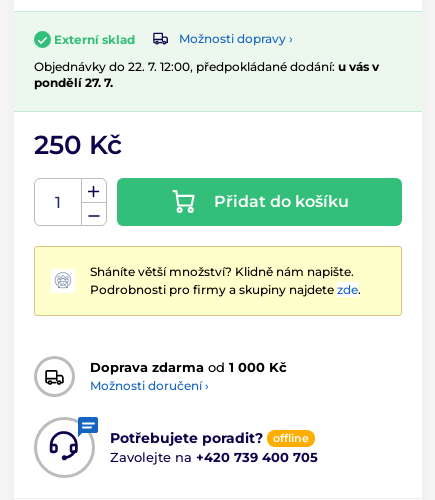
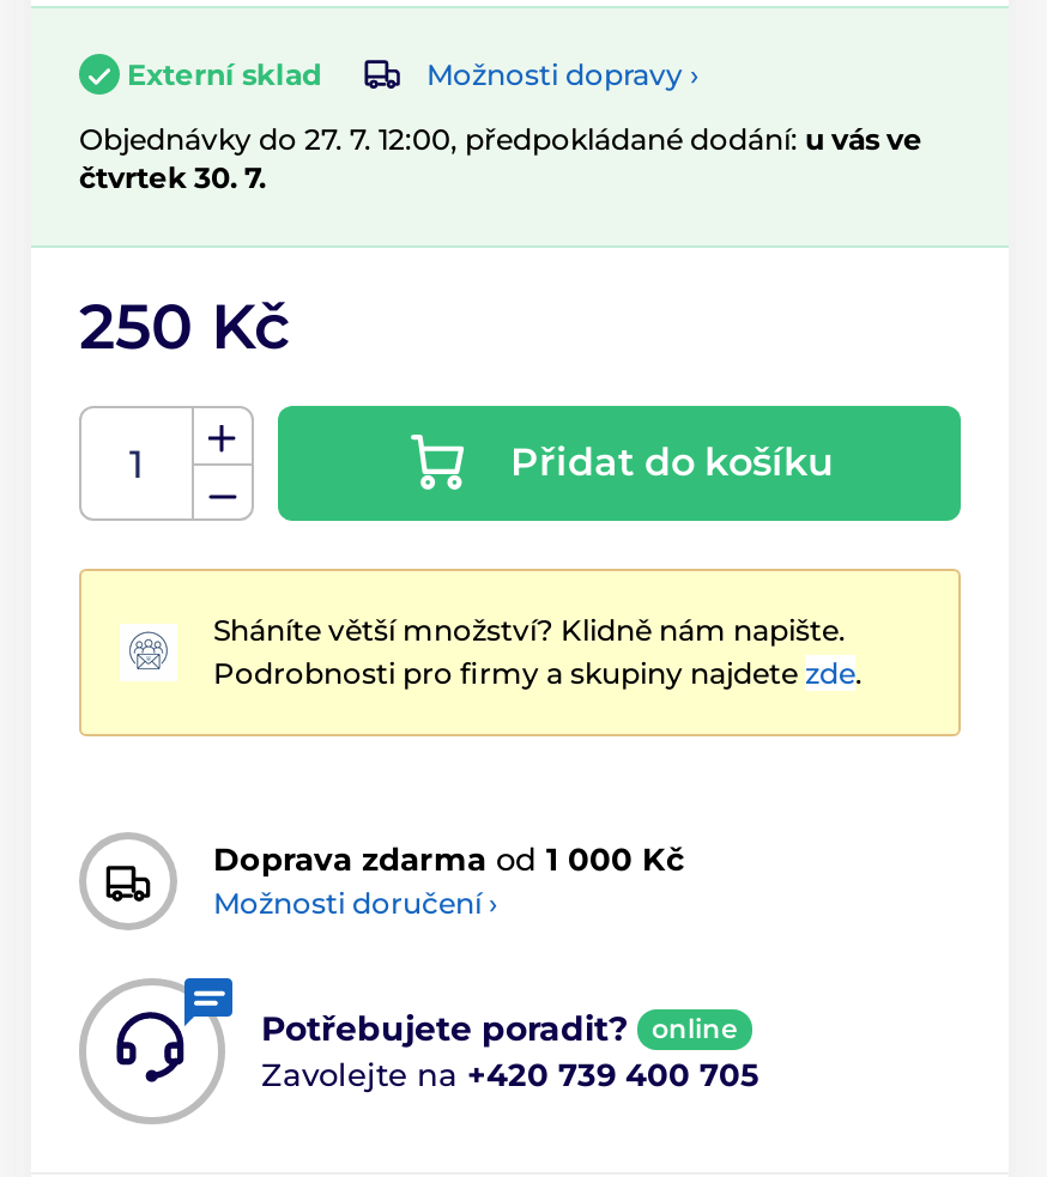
- Objednávky do 22. 7. 12:00, předpokládané dodání: u vás v
- pondělí 27. 7.
+ Objednávky do 27. 7. 12:00, předpokládané dodání: u vás ve
+ čtvrtek 30. 7.

- offline
+ online
